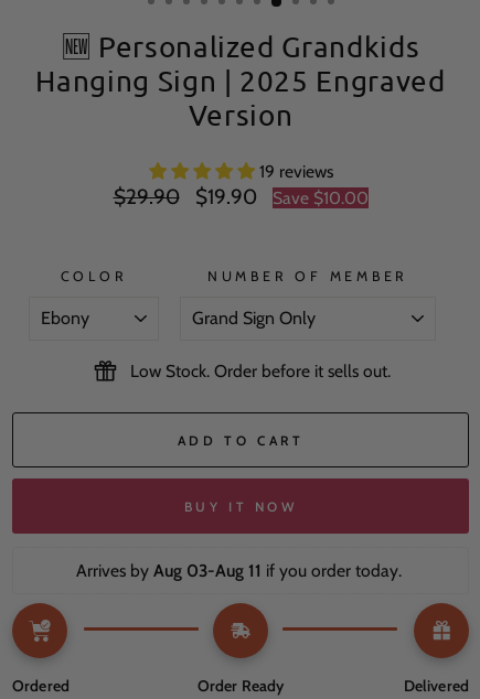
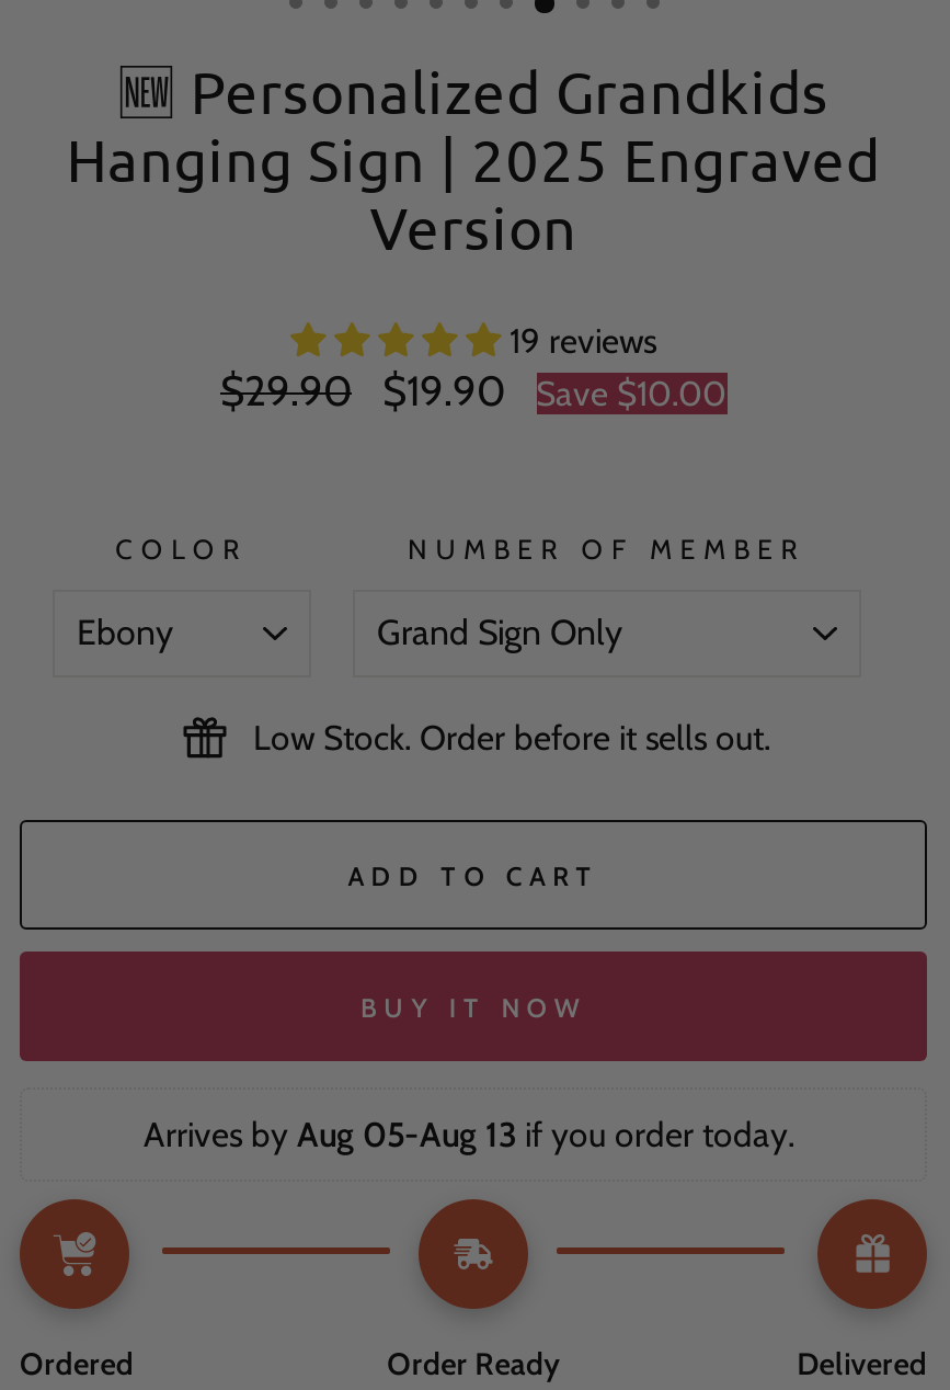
- Arrives by Aug 03-Aug 11 if you order today.
+ Arrives by Aug 05-Aug 13 if you order today.
